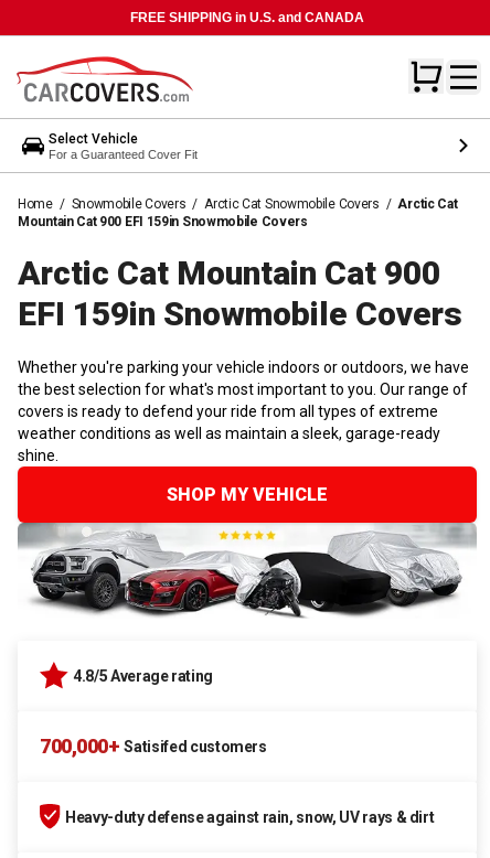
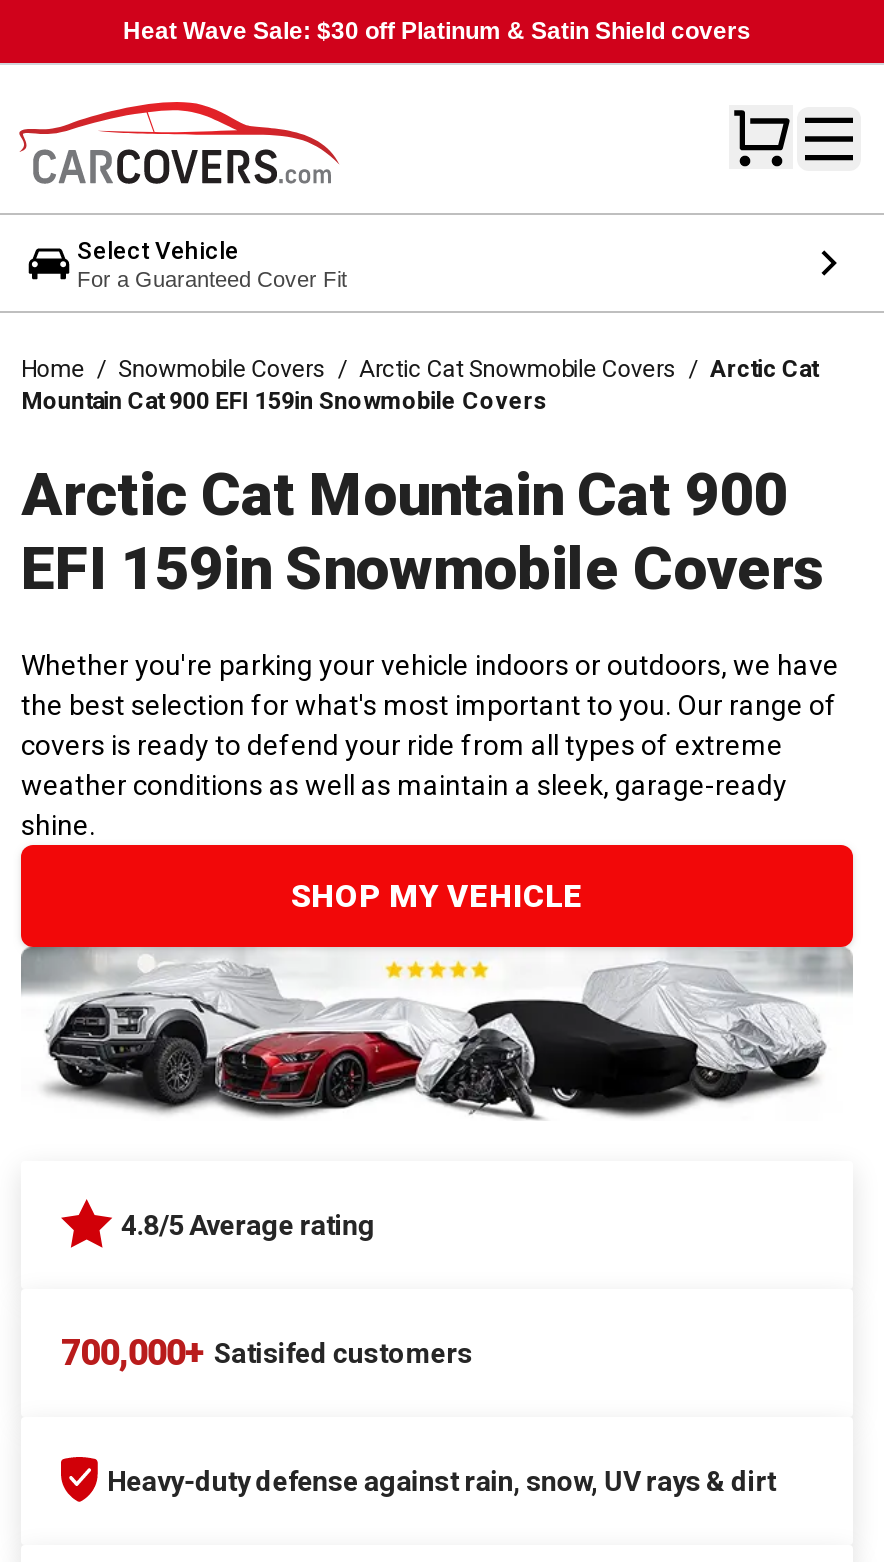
- FREE SHIPPING in U.S. and CANADA
+ Heat Wave Sale: $30 off Platinum & Satin Shield covers
